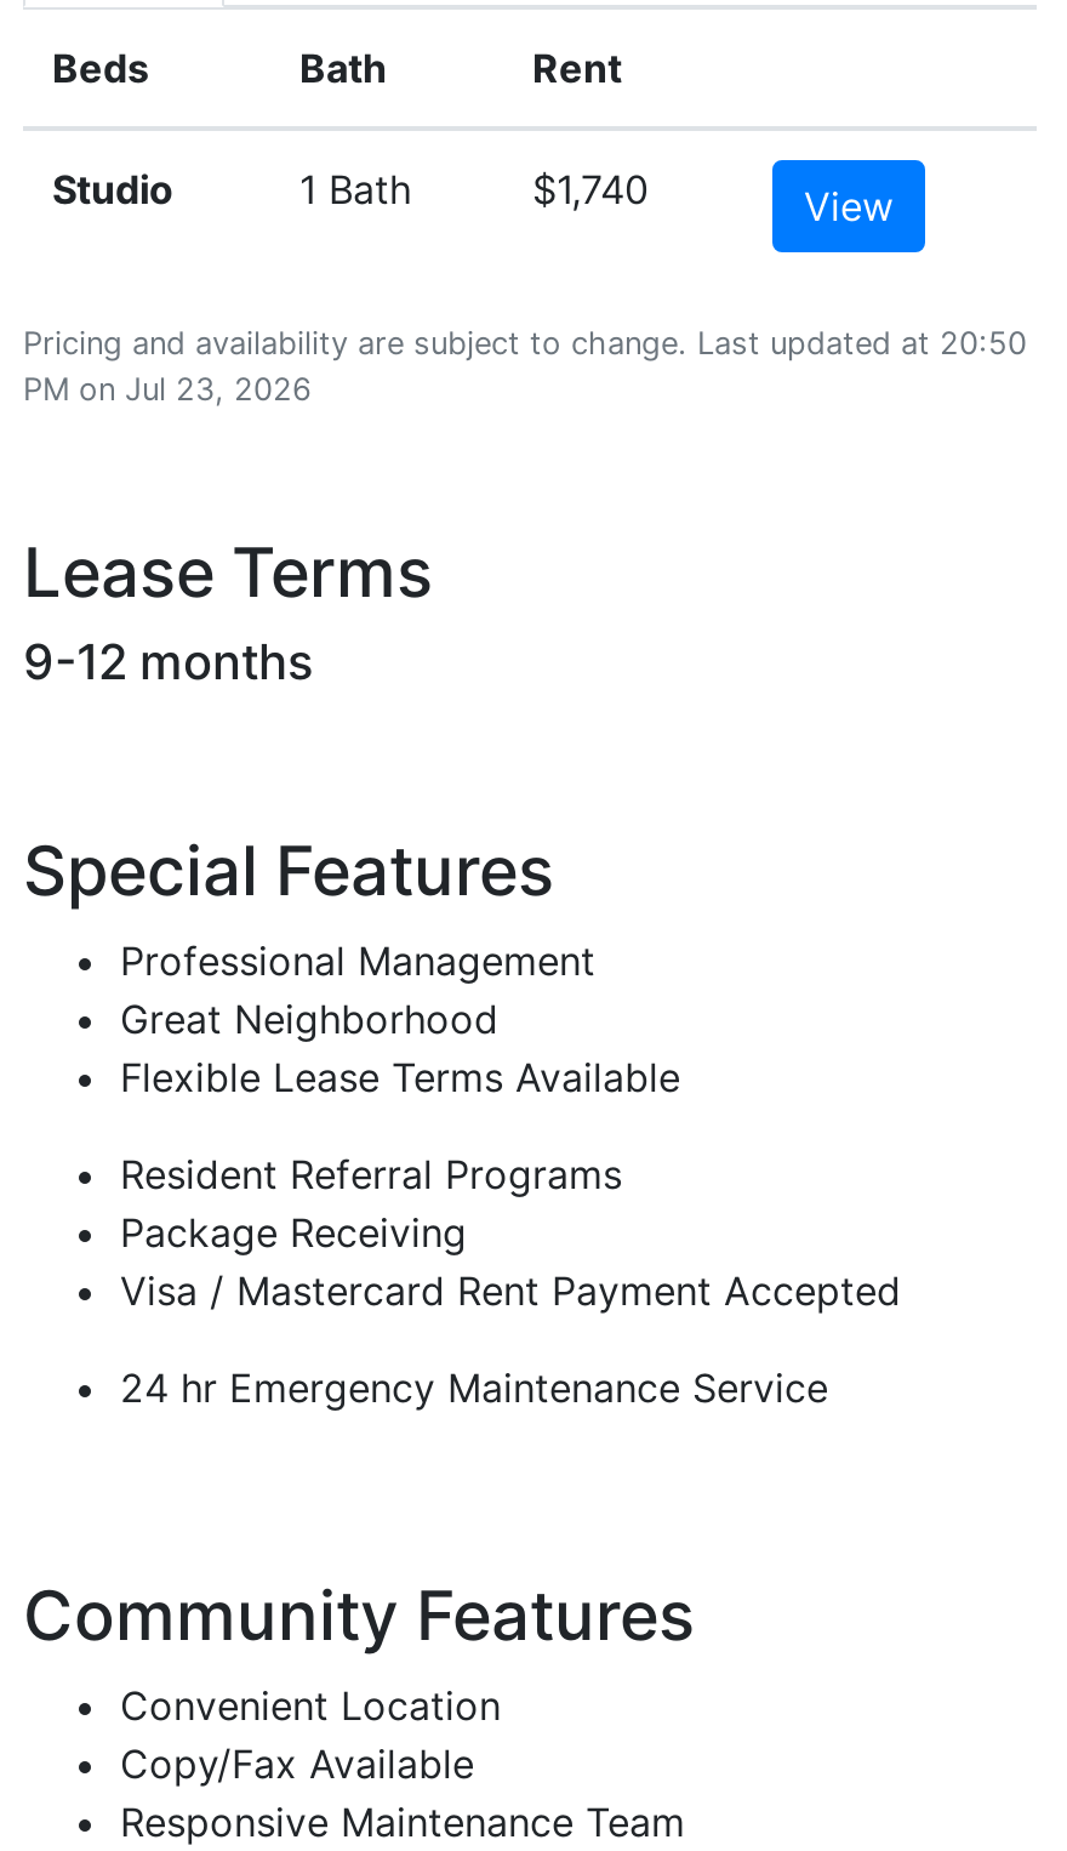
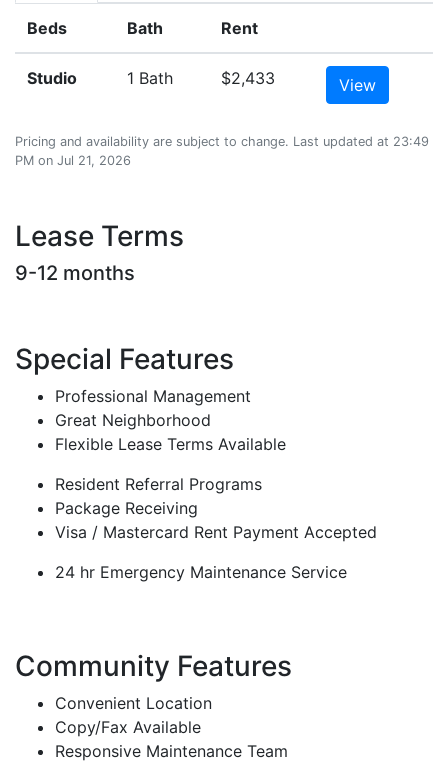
- $1,740
+ $2,433

- Pricing and availability are subject to change. Last updated at 20:50
+ Pricing and availability are subject to change. Last updated at 23:49

- PM on Jul 23, 2026
+ PM on Jul 21, 2026
